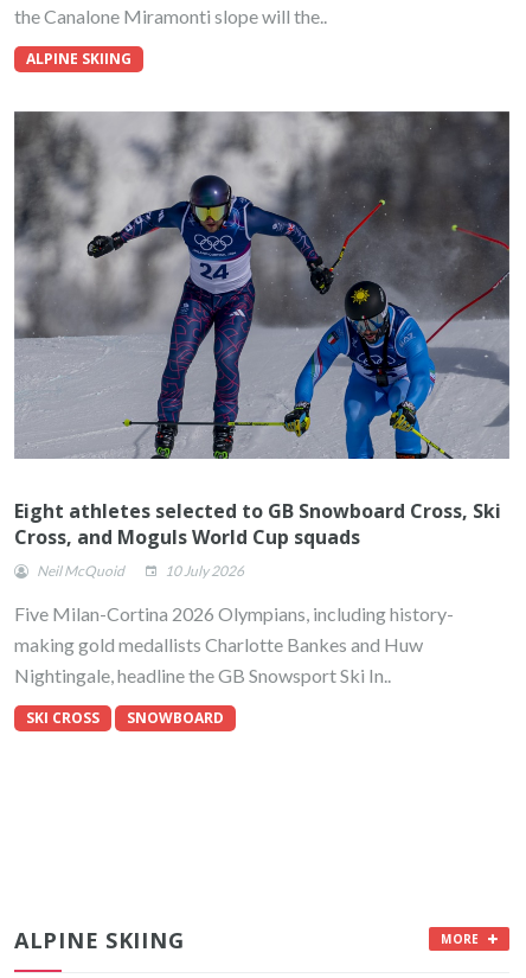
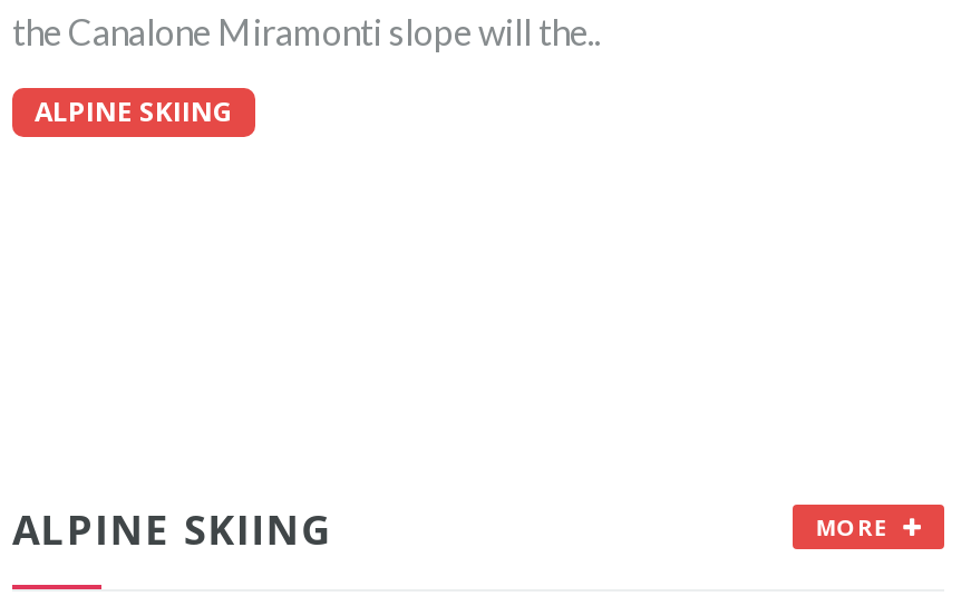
- [image]
- Eight athletes selected to GB Snowboard Cross, Ski
- Cross, and Moguls World Cup squads
- Neil McQuoid
- 10 July 2026
- Five Milan-Cortina 2026 Olympians, including history-
- making gold medallists Charlotte Bankes and Huw
- Nightingale, headline the GB Snowsport Ski In..
- SKI CROSS
- SNOWBOARD
